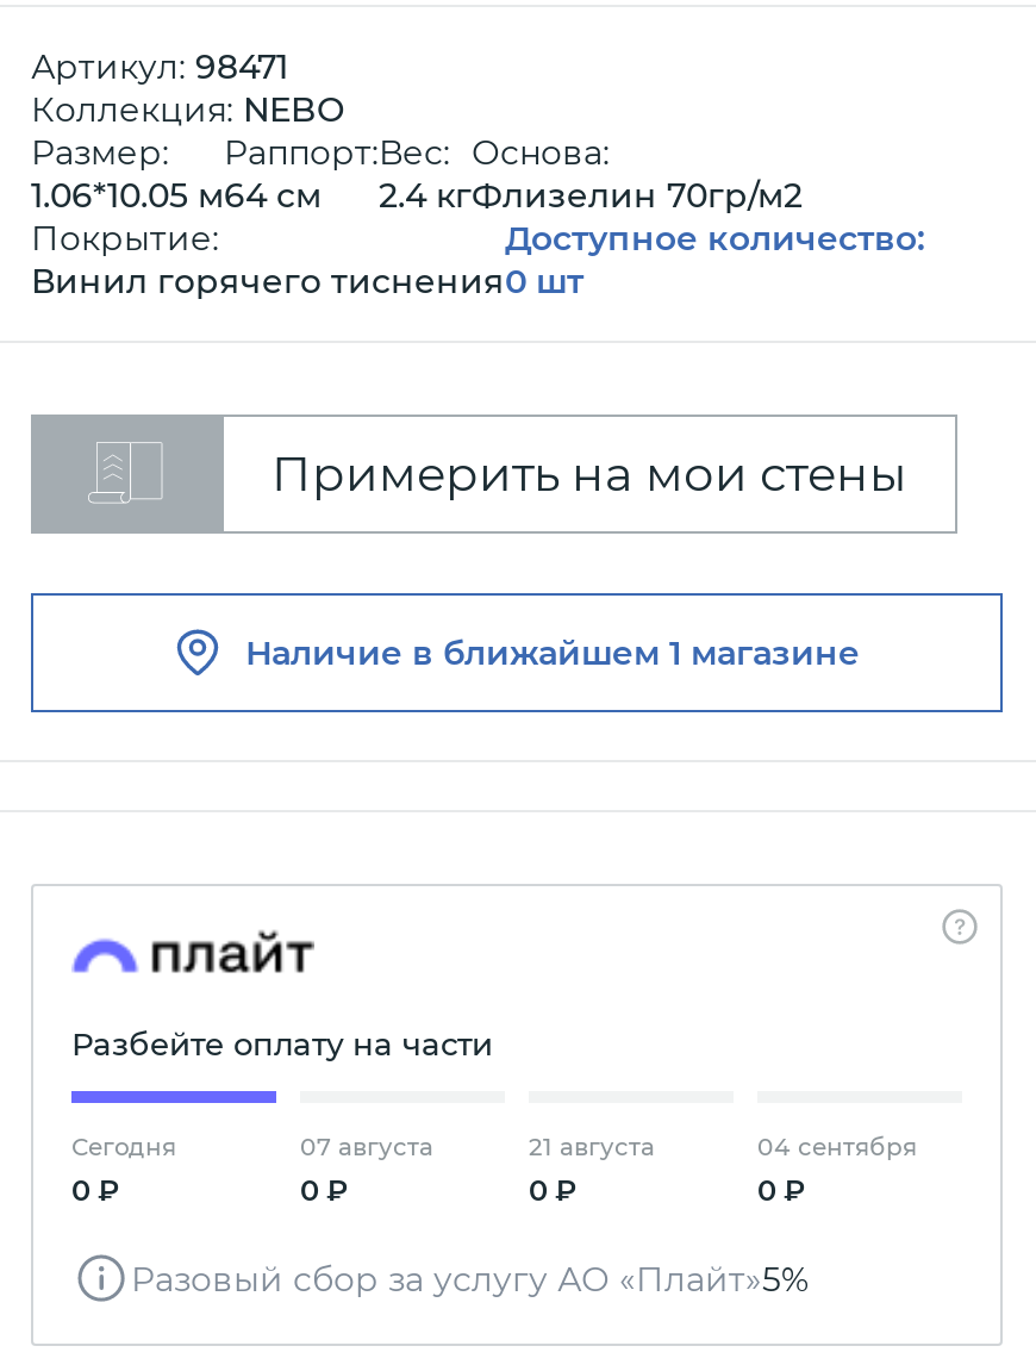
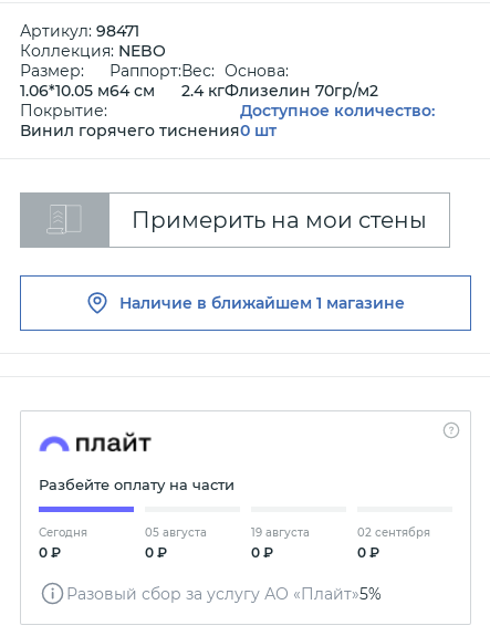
- 07 августа
+ 05 августа

- 21 августа
+ 19 августа

- 04 сентября
+ 02 сентября
